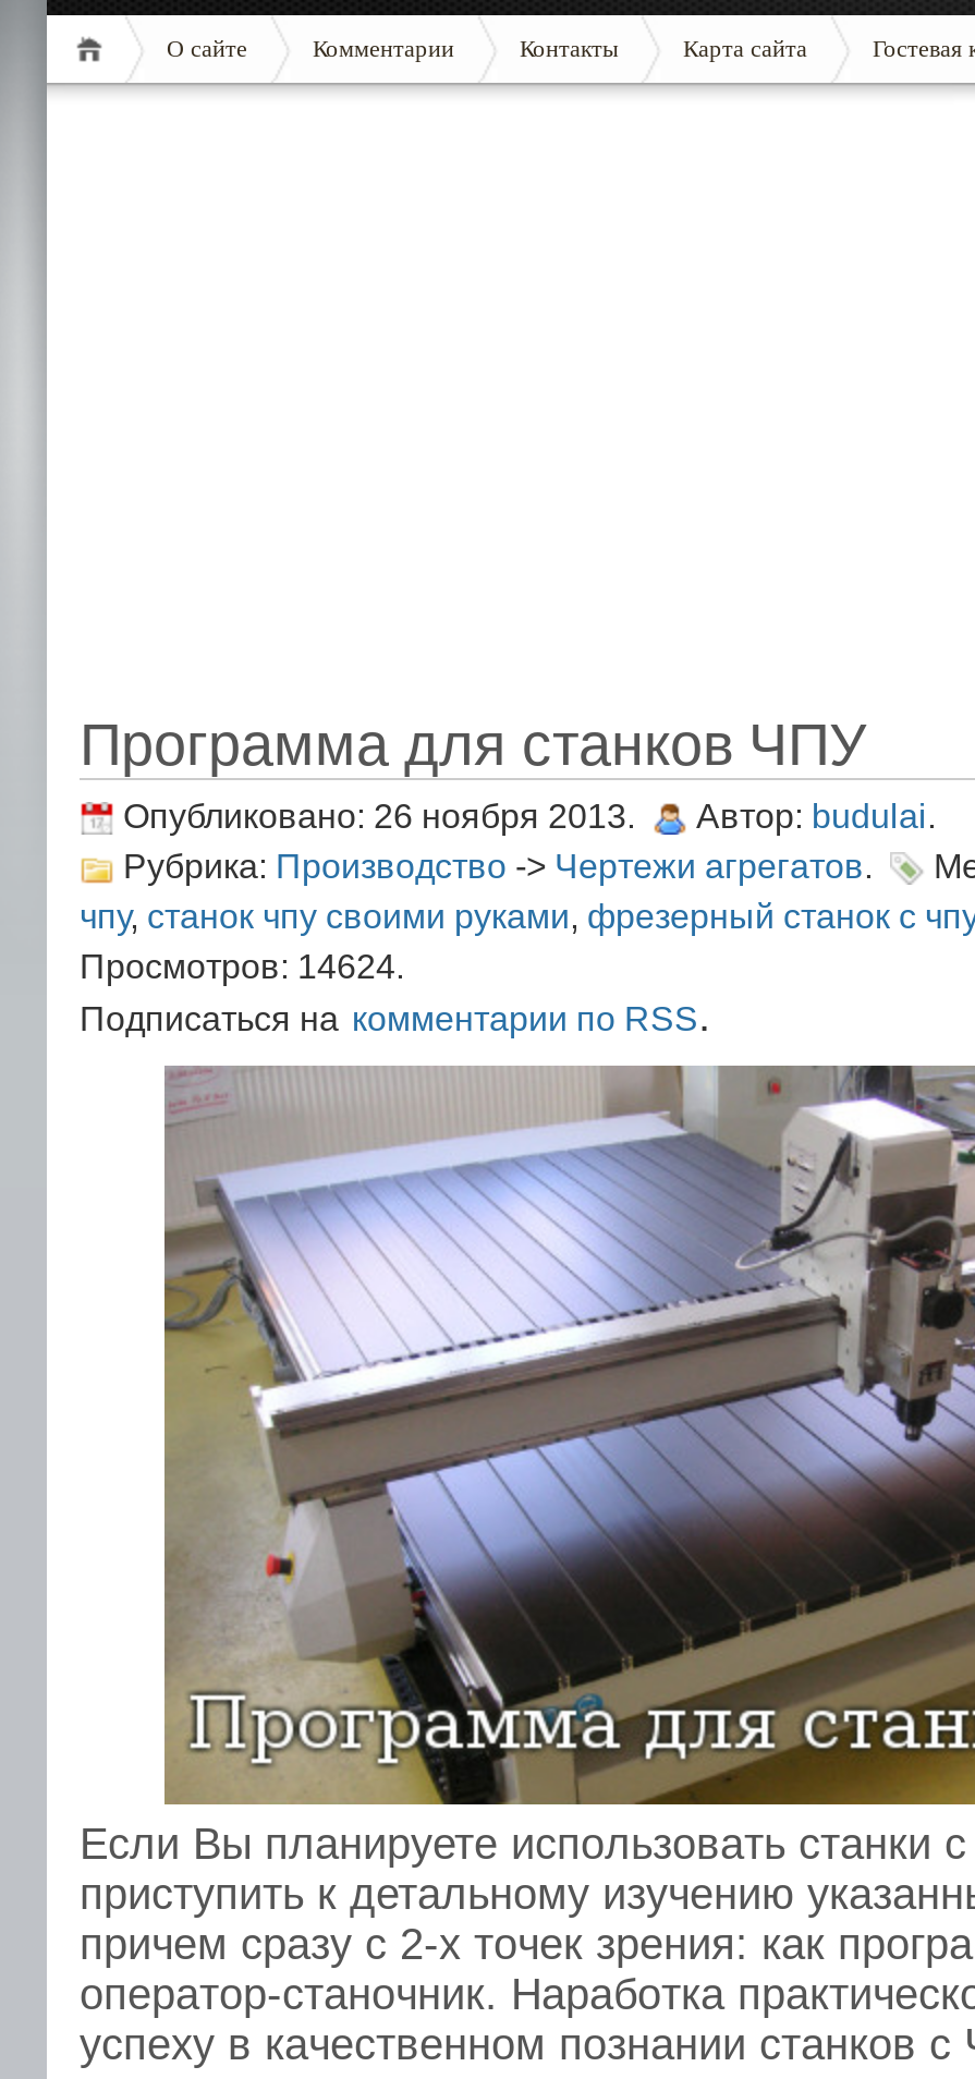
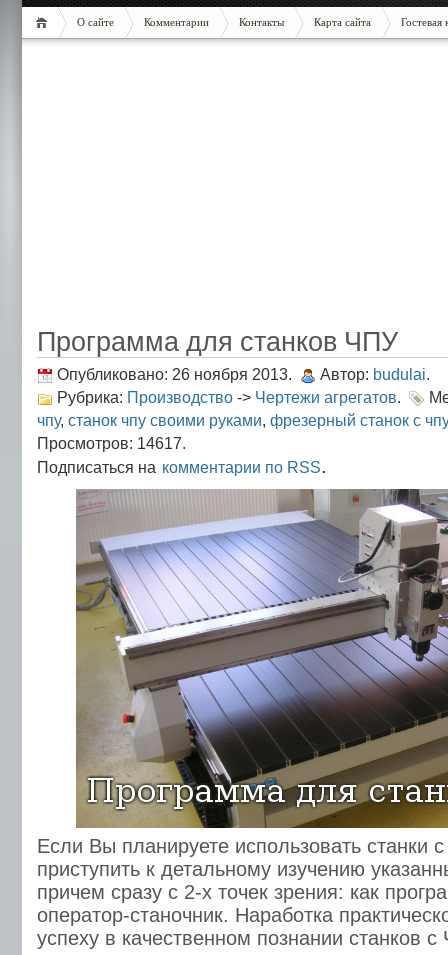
- Просмотров: 14624.
+ Просмотров: 14617.
